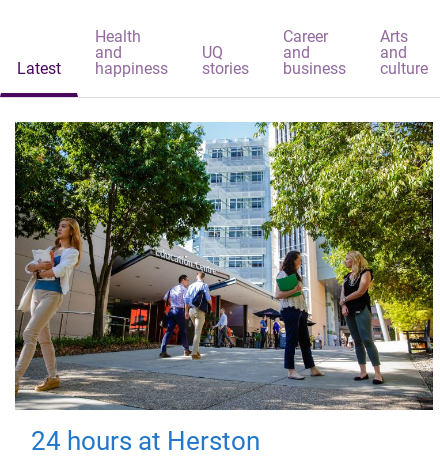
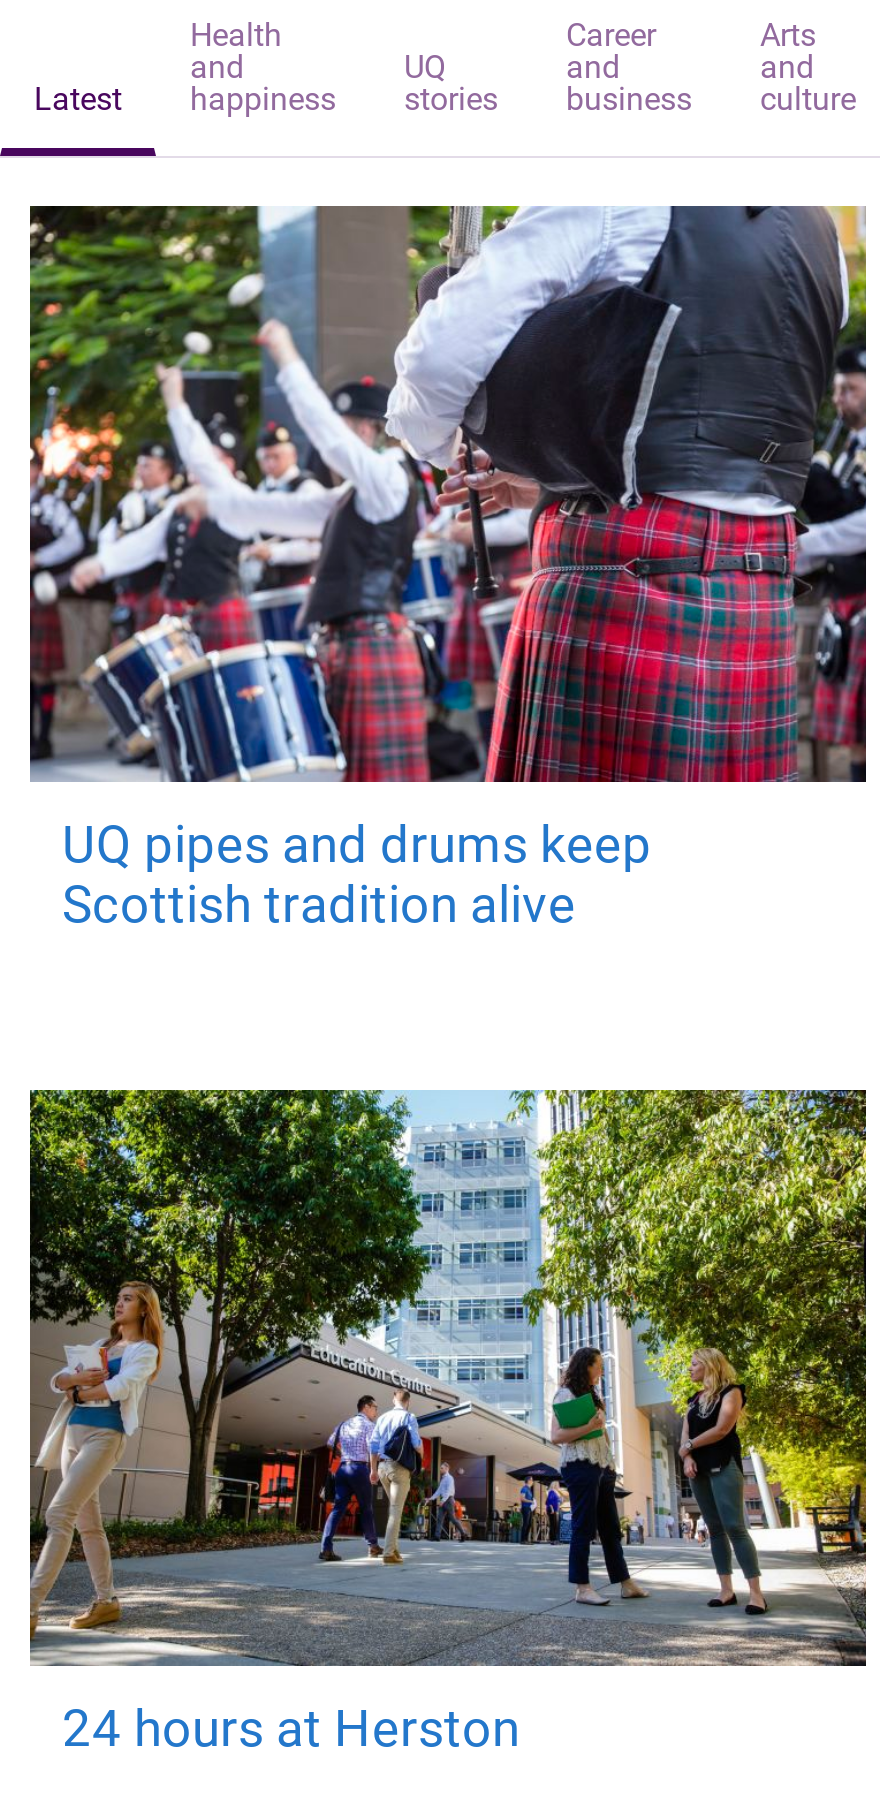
+ [image]
+ UQ pipes and drums keep
+ Scottish tradition alive
